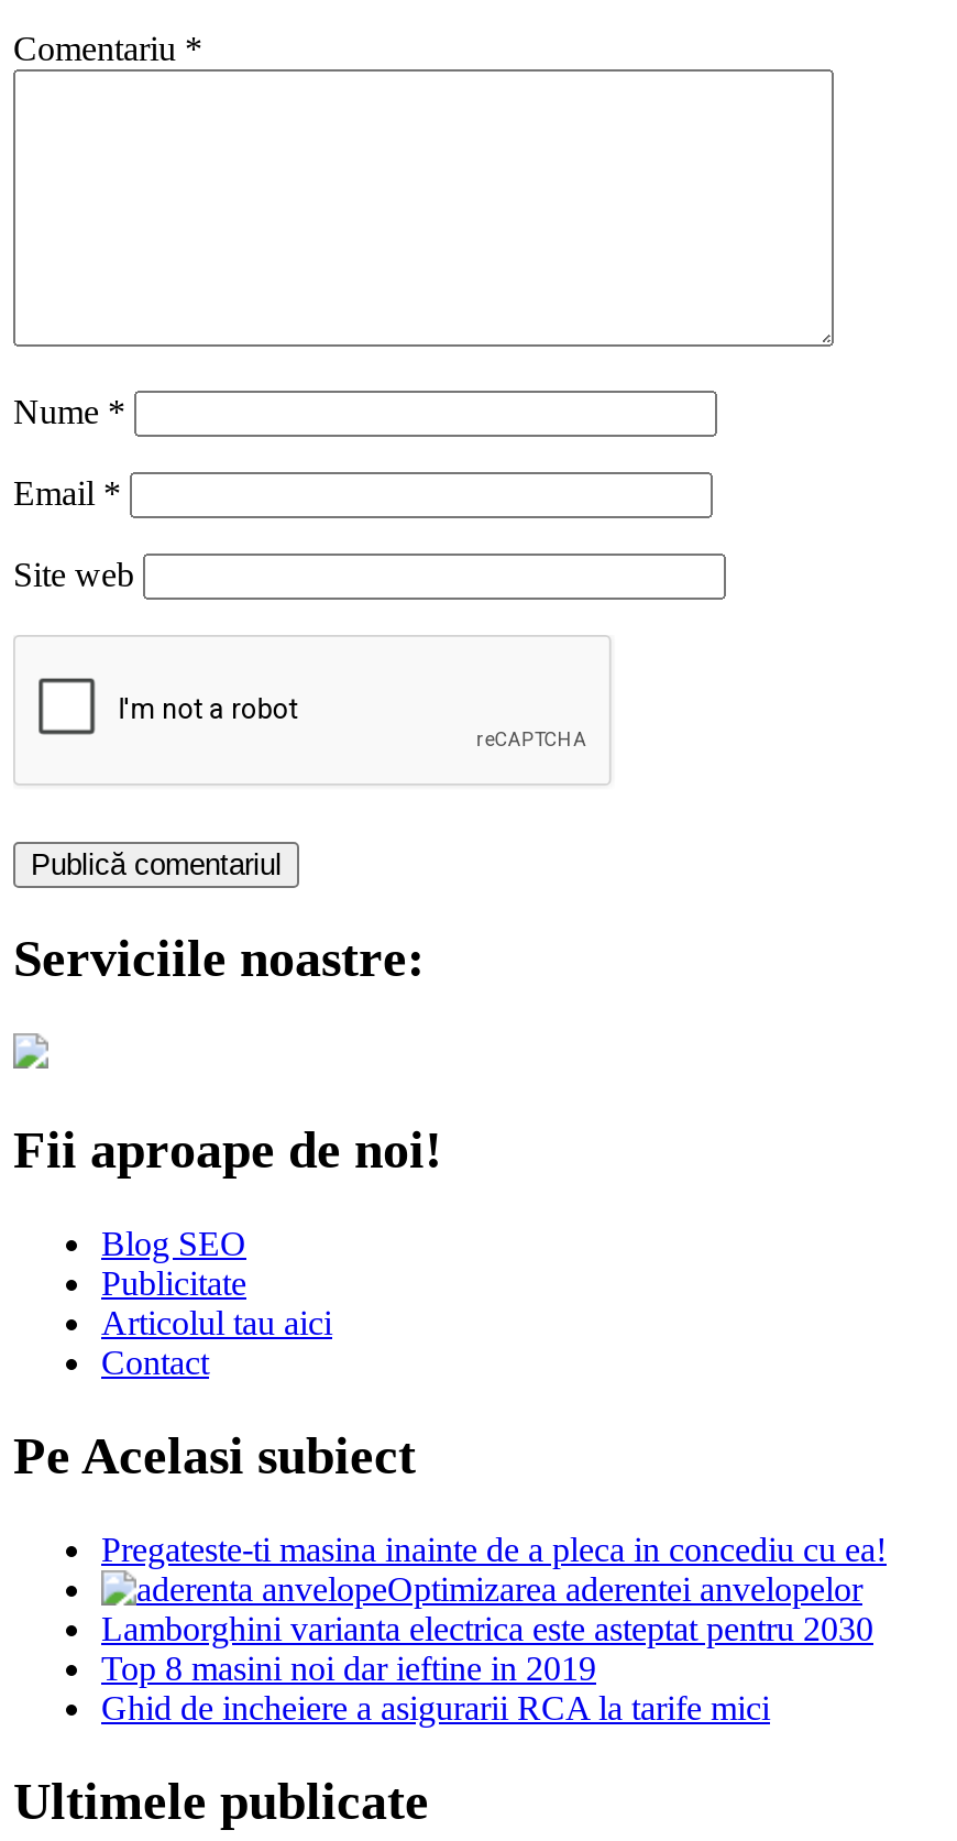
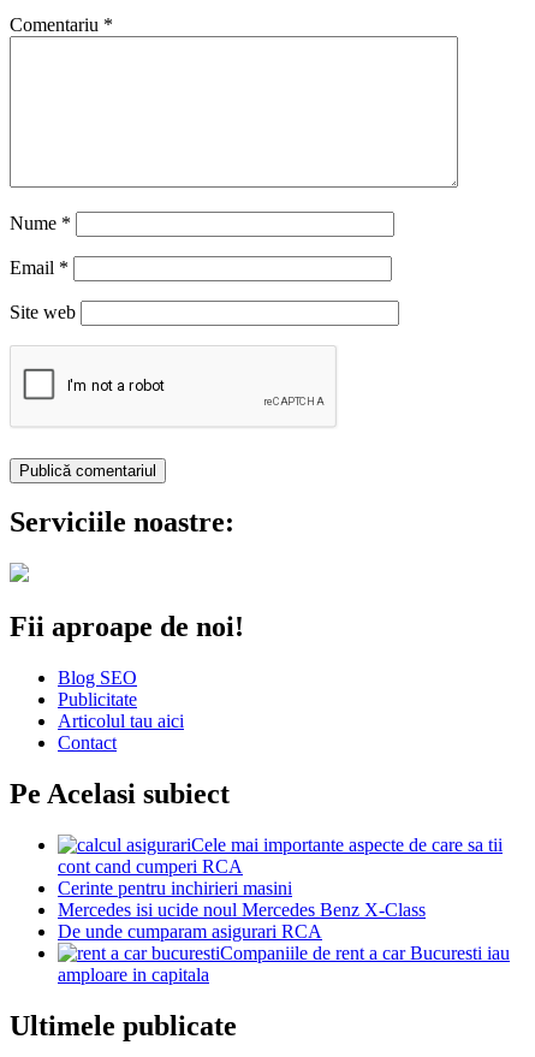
- Pregateste-ti masina inainte de a pleca in concediu cu ea!
- Optimizarea aderentei anvelopelor
- Lamborghini varianta electrica este asteptat pentru 2030
- Top 8 masini noi dar ieftine in 2019
- Ghid de incheiere a asigurarii RCA la tarife mici
+ Cele mai importante aspecte de care sa tii
+ cont cand cumperi RCA
+ Cerinte pentru inchirieri masini
+ Mercedes isi ucide noul Mercedes Benz X-Class
+ De unde cumparam asigurari RCA
+ Companiile de rent a car Bucuresti iau
+ amploare in capitala
